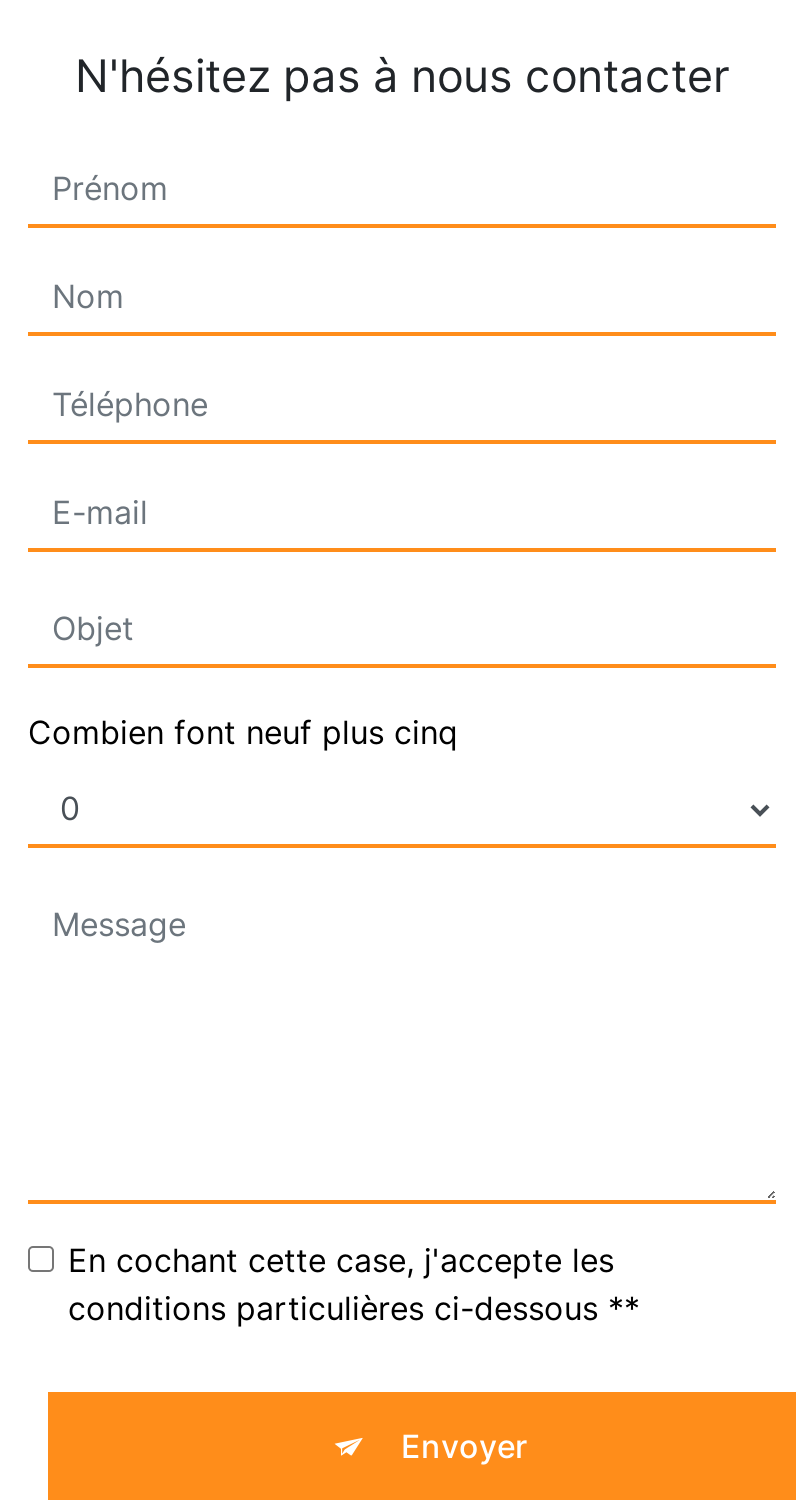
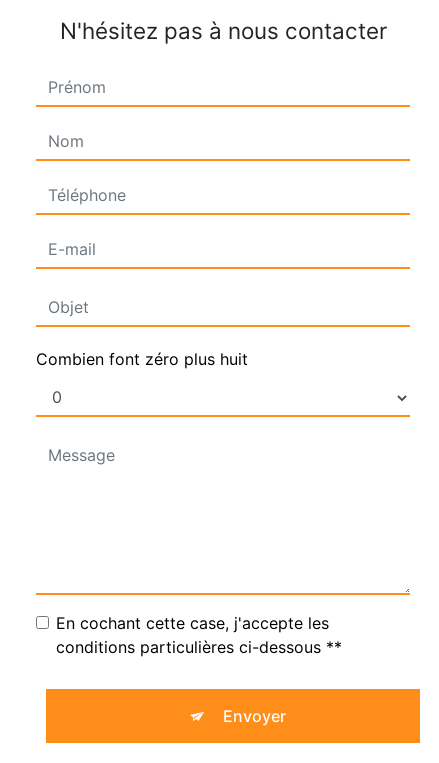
- Combien font neuf plus cinq
+ Combien font zéro plus huit
